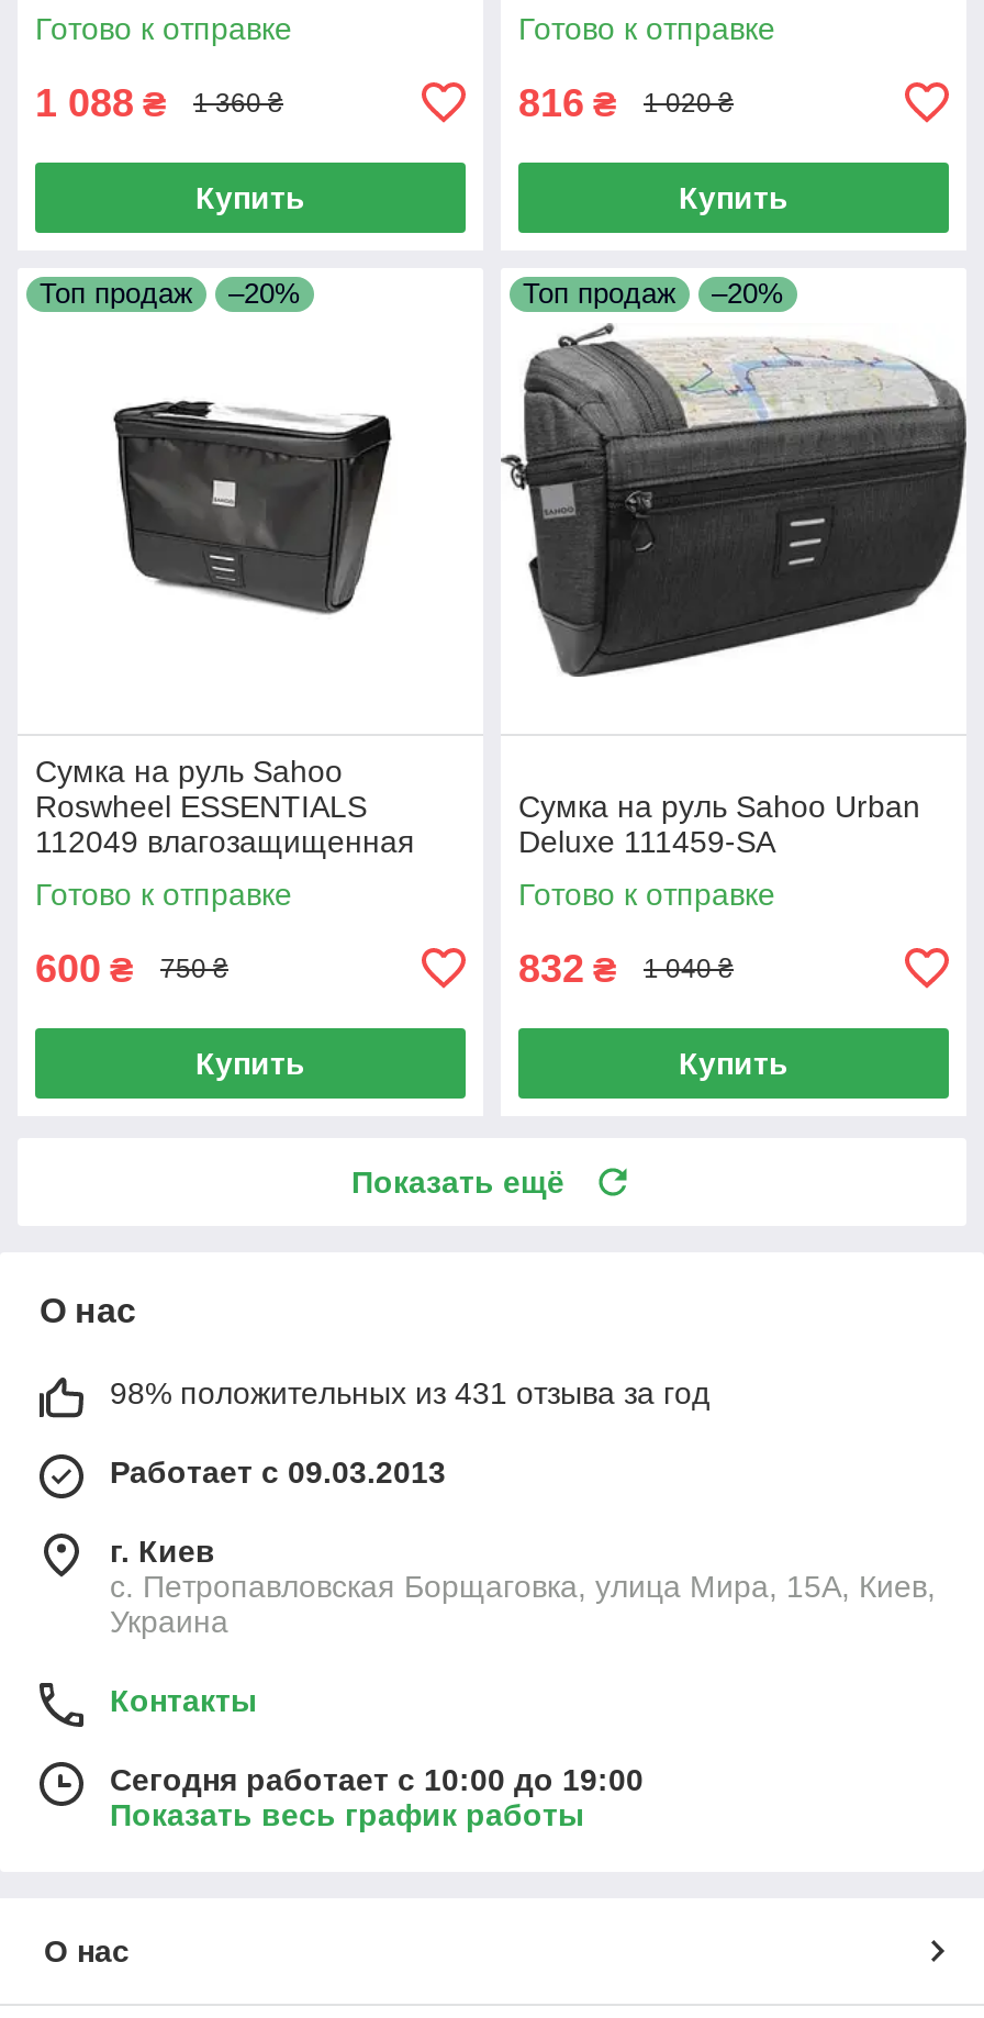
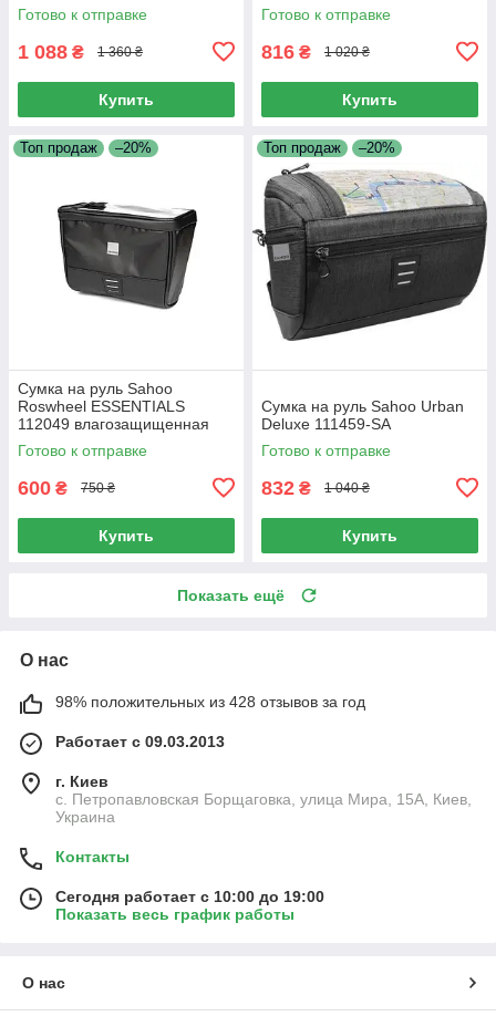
- 98% положительных из 431 отзыва за год
+ 98% положительных из 428 отзывов за год
